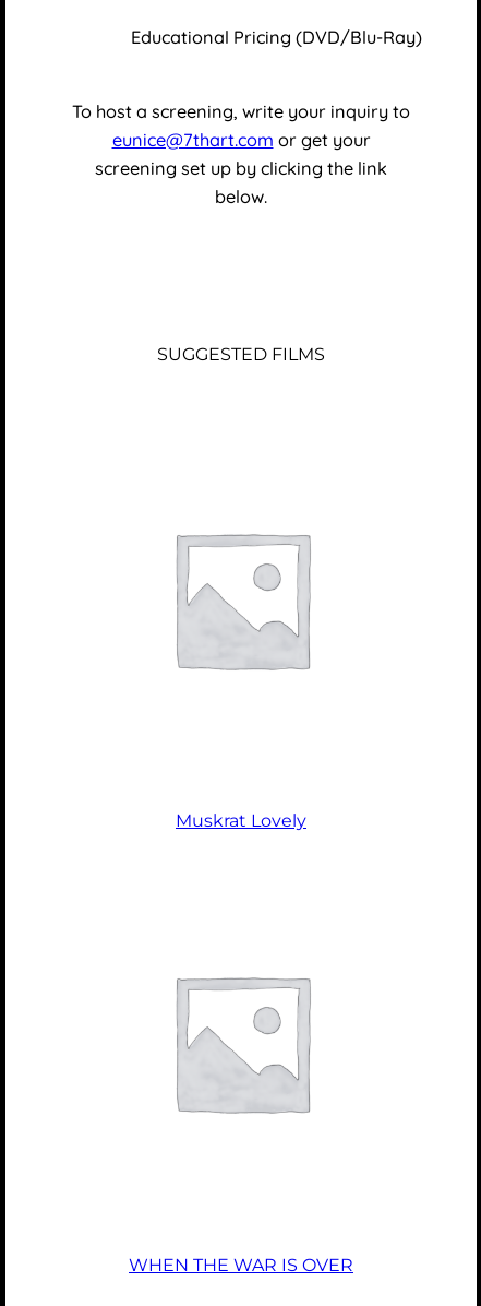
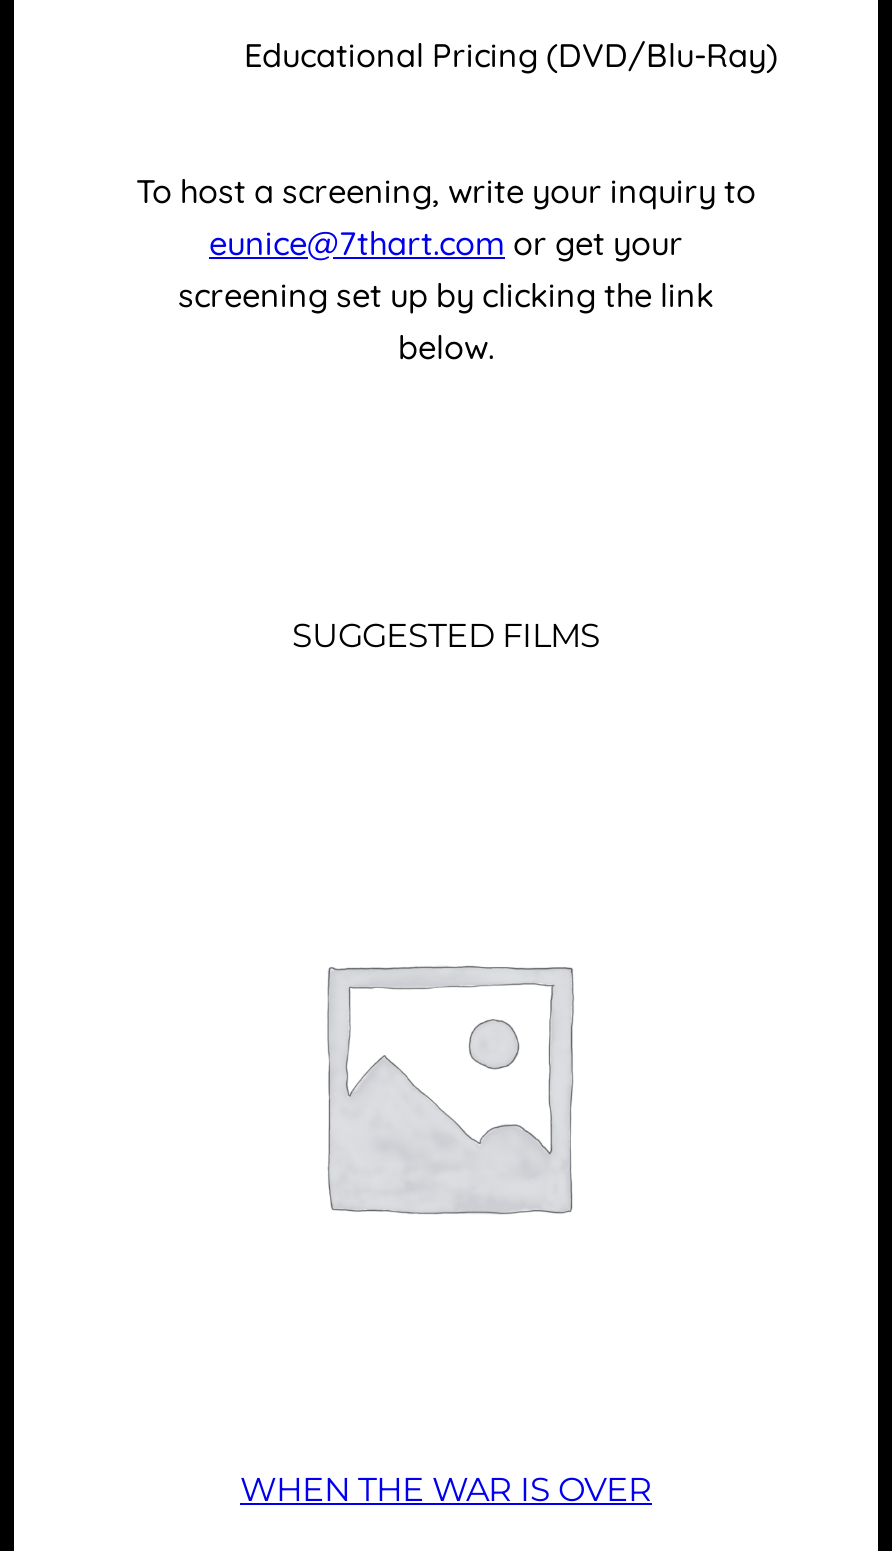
- Muskrat Lovely
